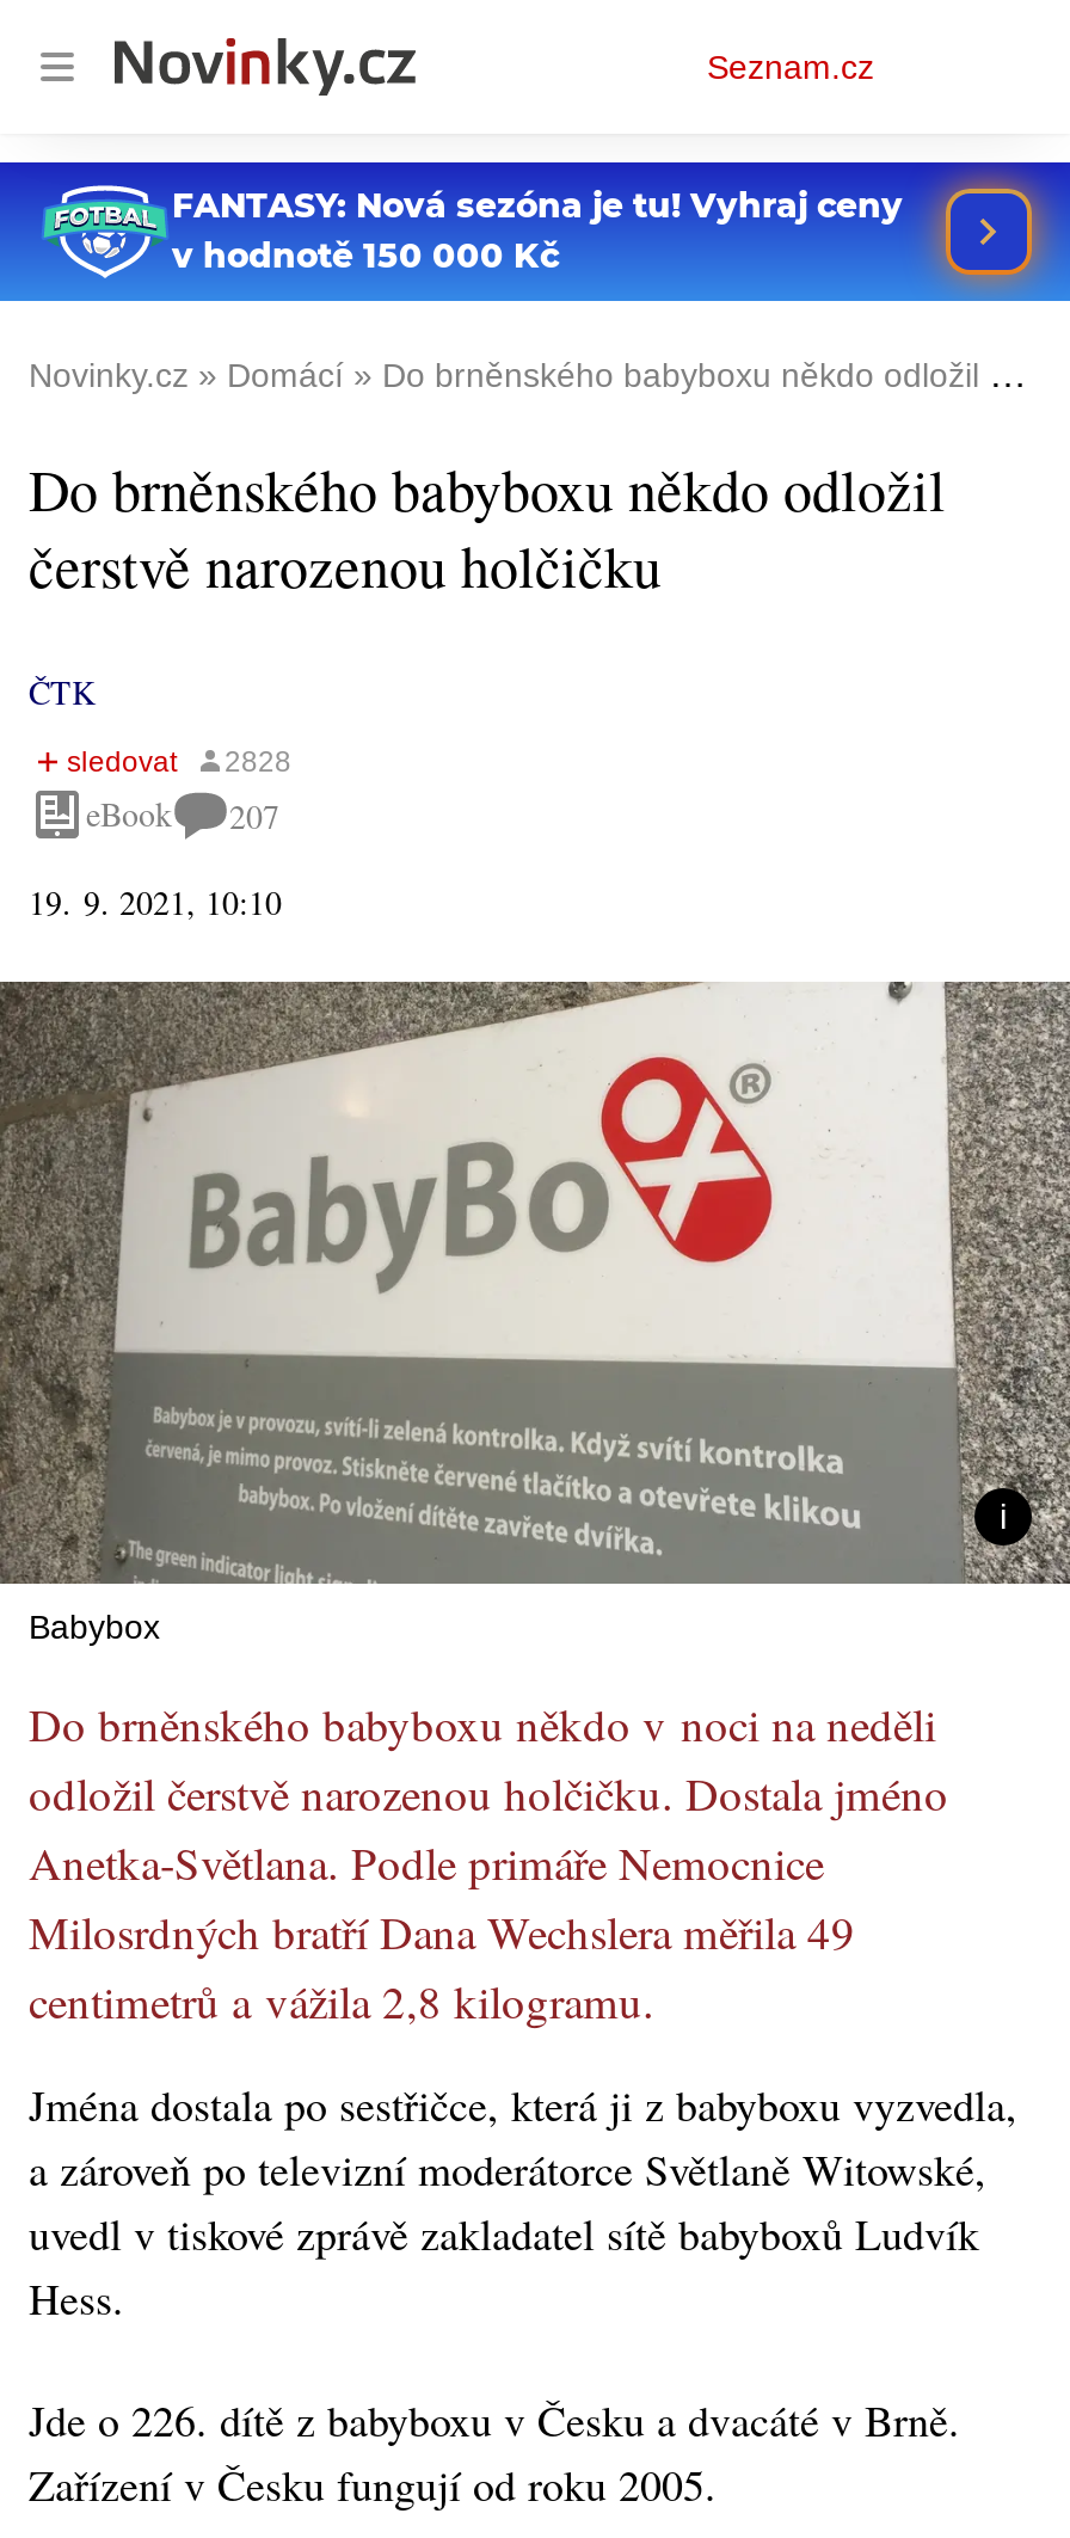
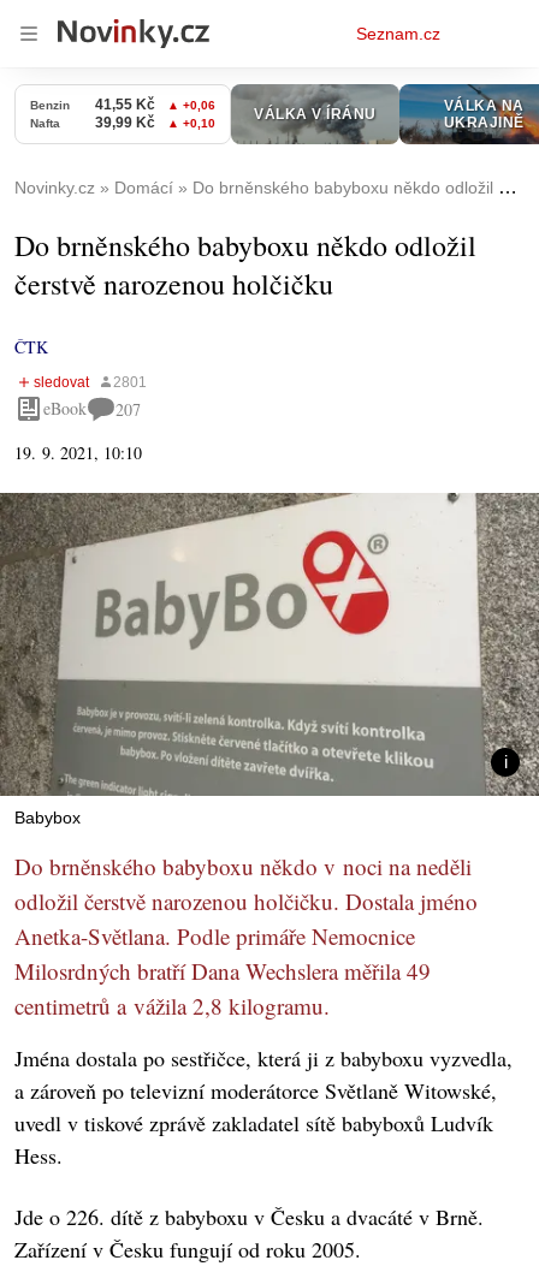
- [image]
+ [image]
